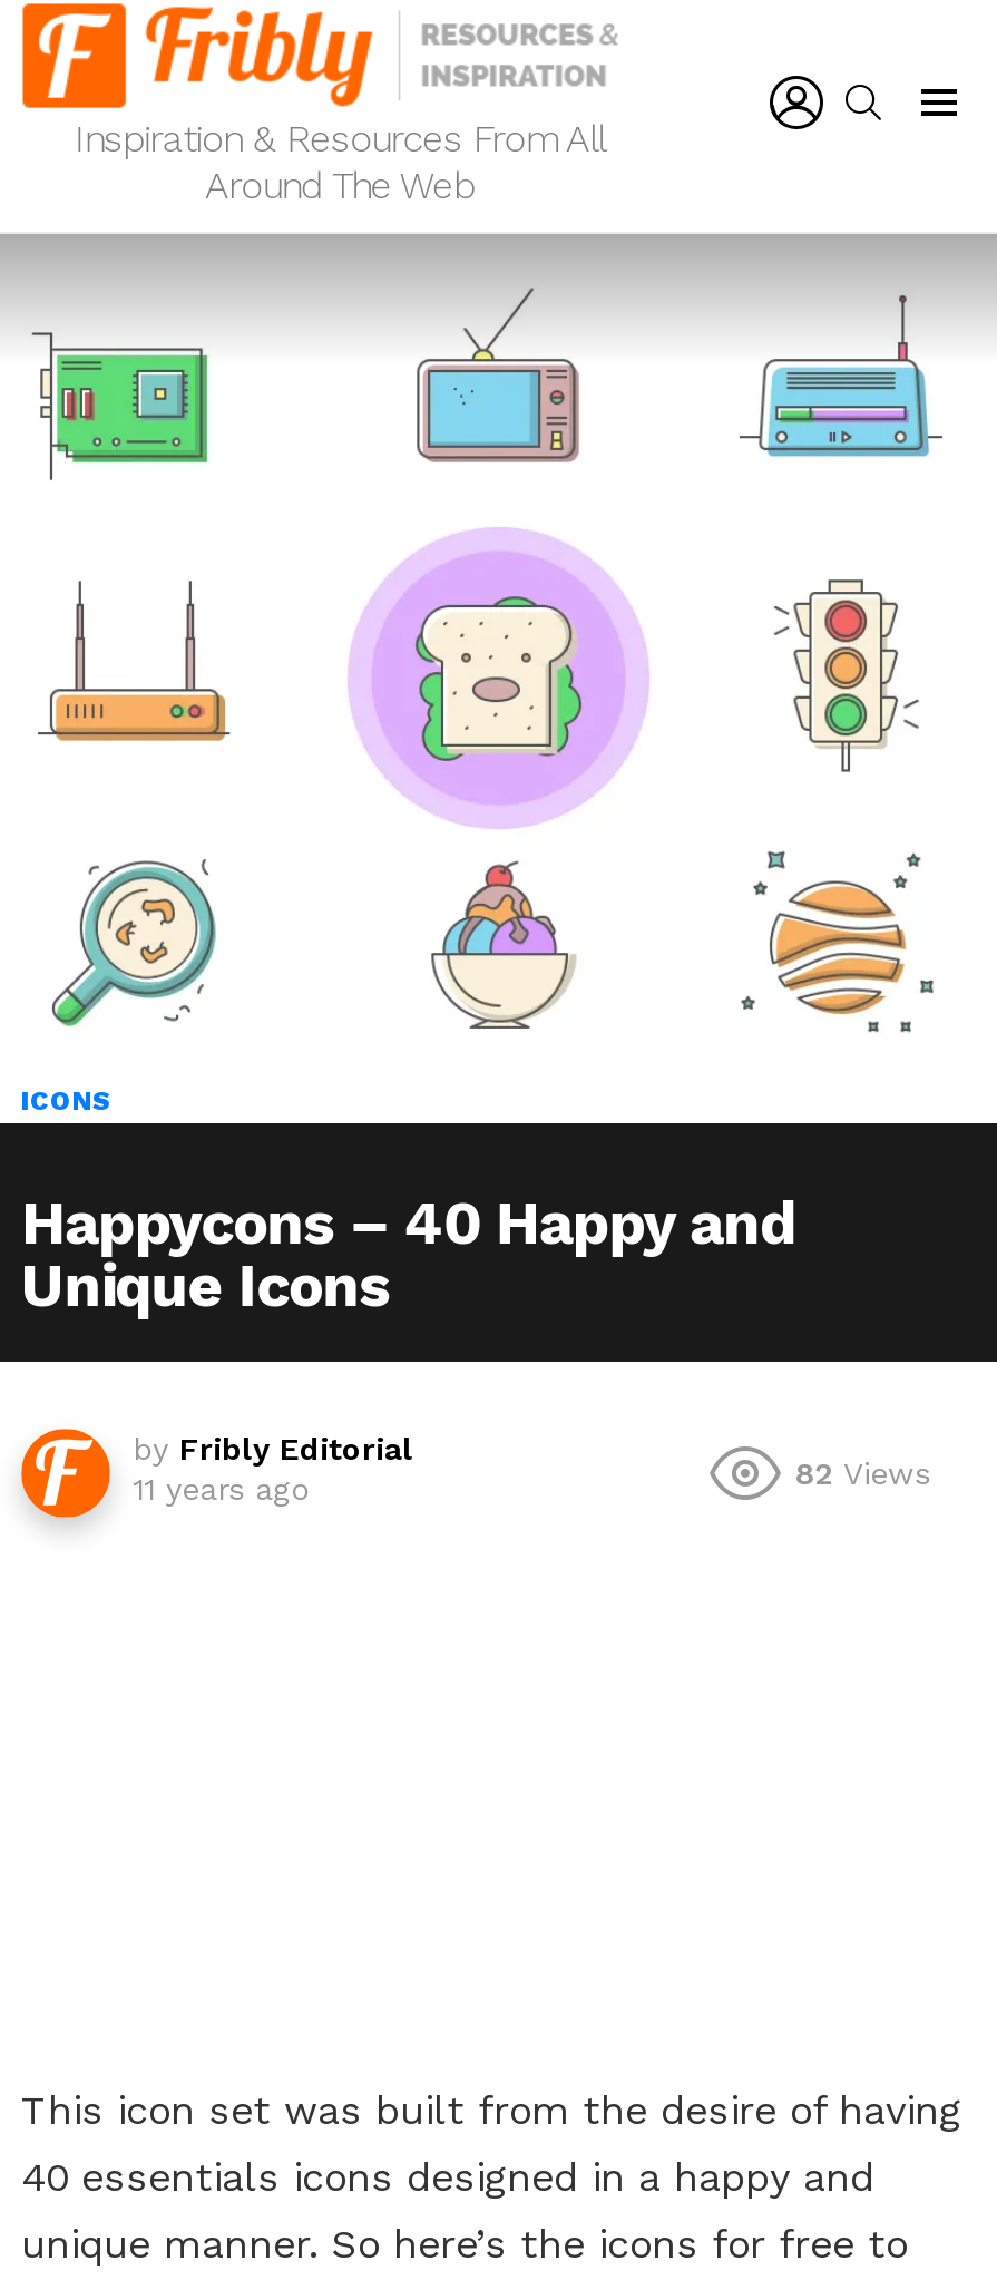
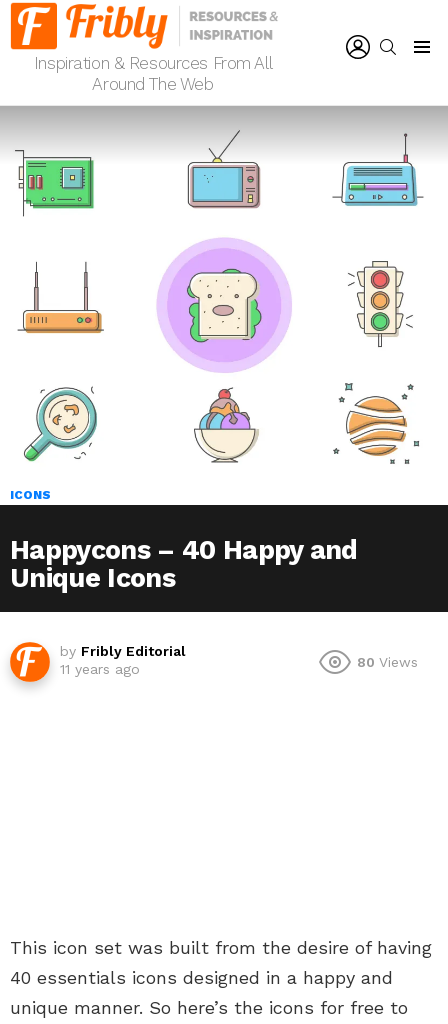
- 82 Views
+ 80 Views
